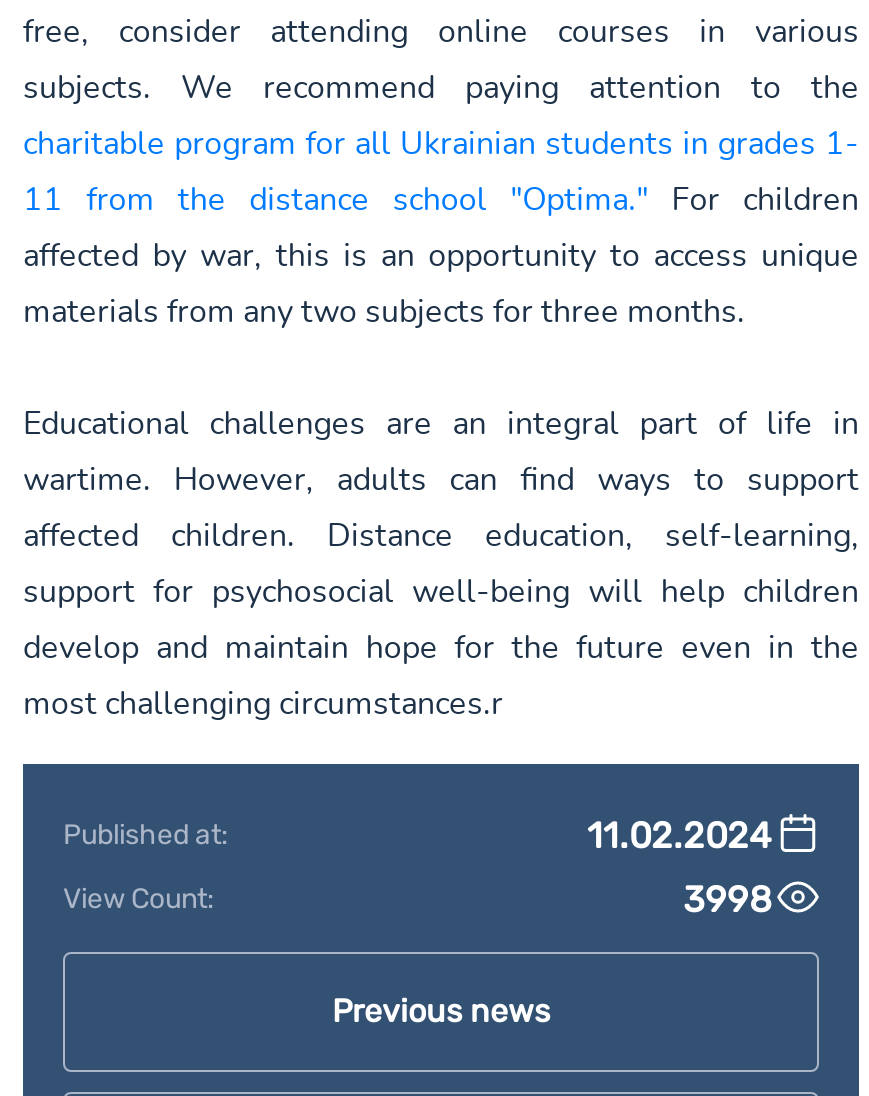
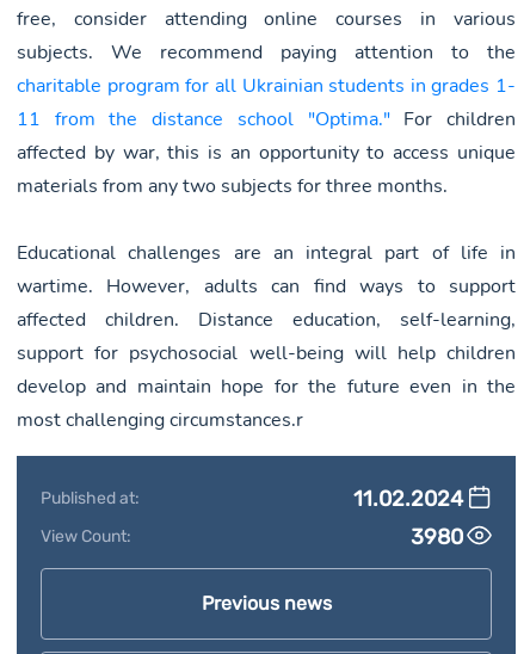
- 3998
+ 3980
